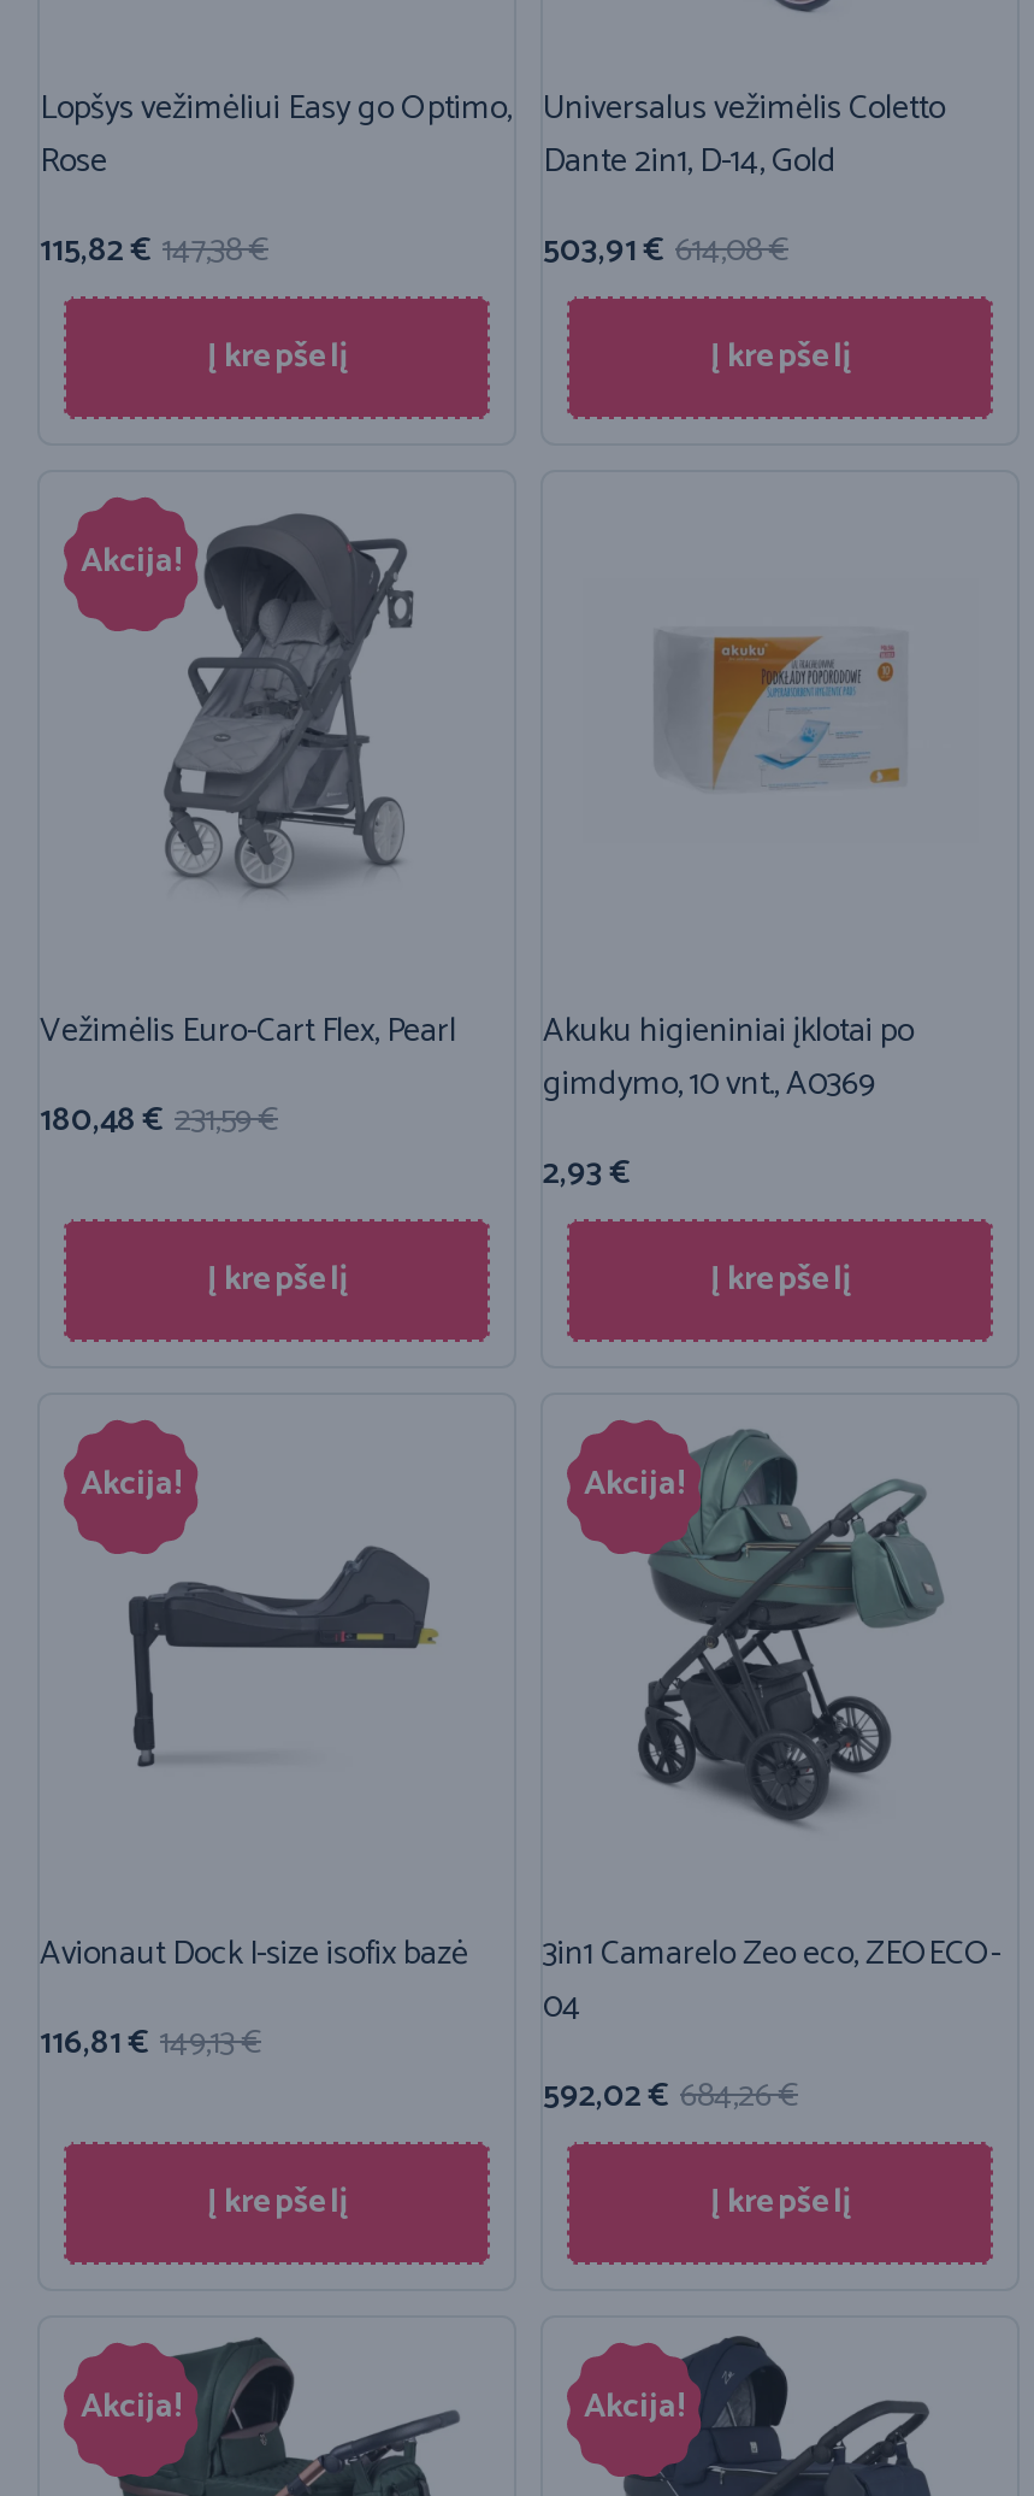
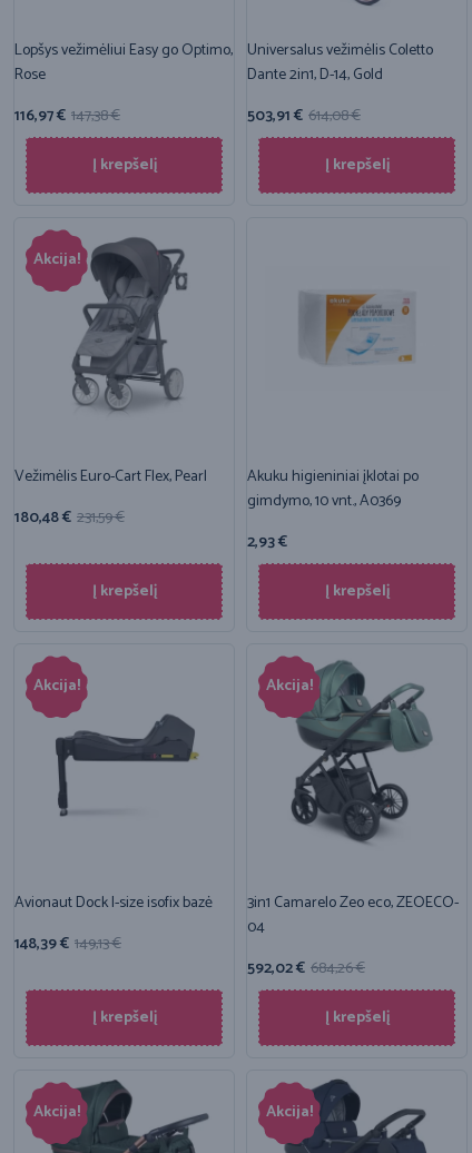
- 115,82€ 147,38€
+ 116,97€ 147,38€

- 116,81 €
+ 148,39 €
